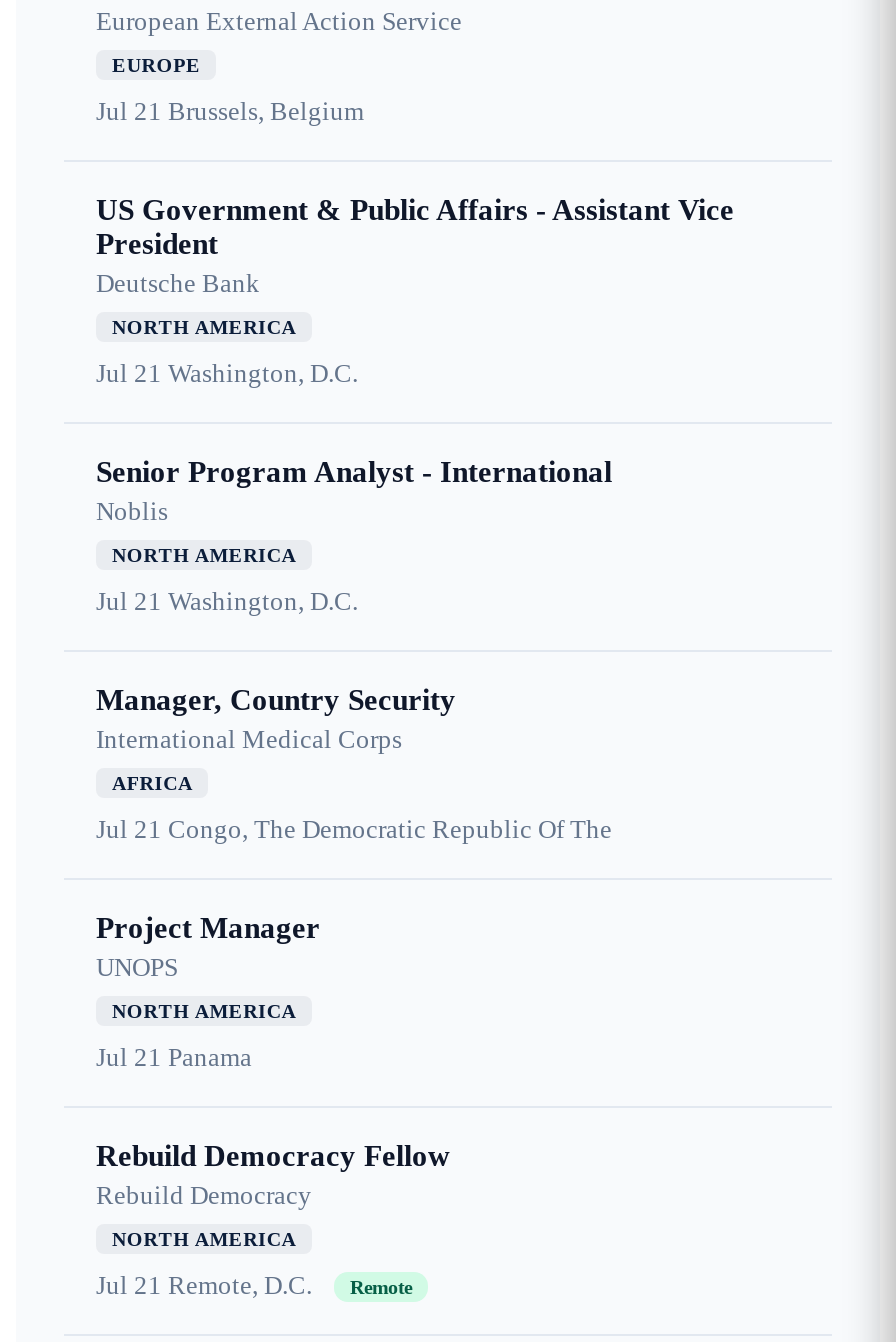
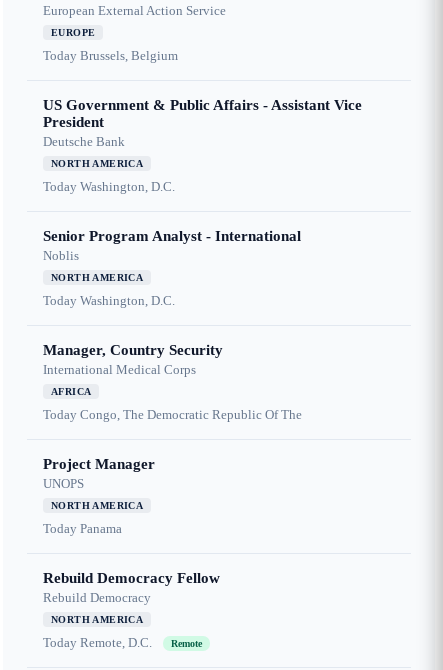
- Jul 21 Brussels, Belgium
+ Today Brussels, Belgium

- Jul 21 Washington, D.C.
+ Today Washington, D.C.

- Jul 21 Washington, D.C.
+ Today Washington, D.C.

- Jul 21 Congo, The Democratic Republic Of The
+ Today Congo, The Democratic Republic Of The

- Jul 21 Panama
+ Today Panama

- Jul 21 Remote, D.C.
+ Today Remote, D.C.
